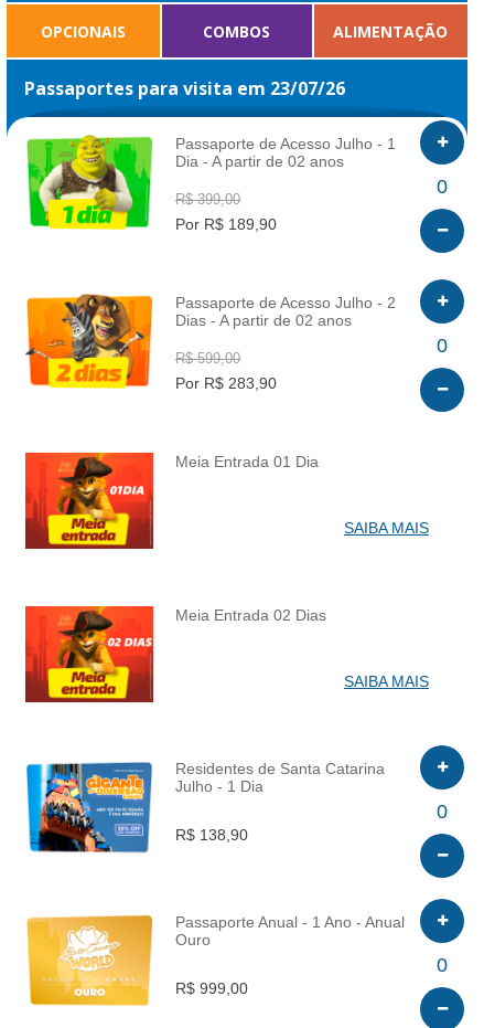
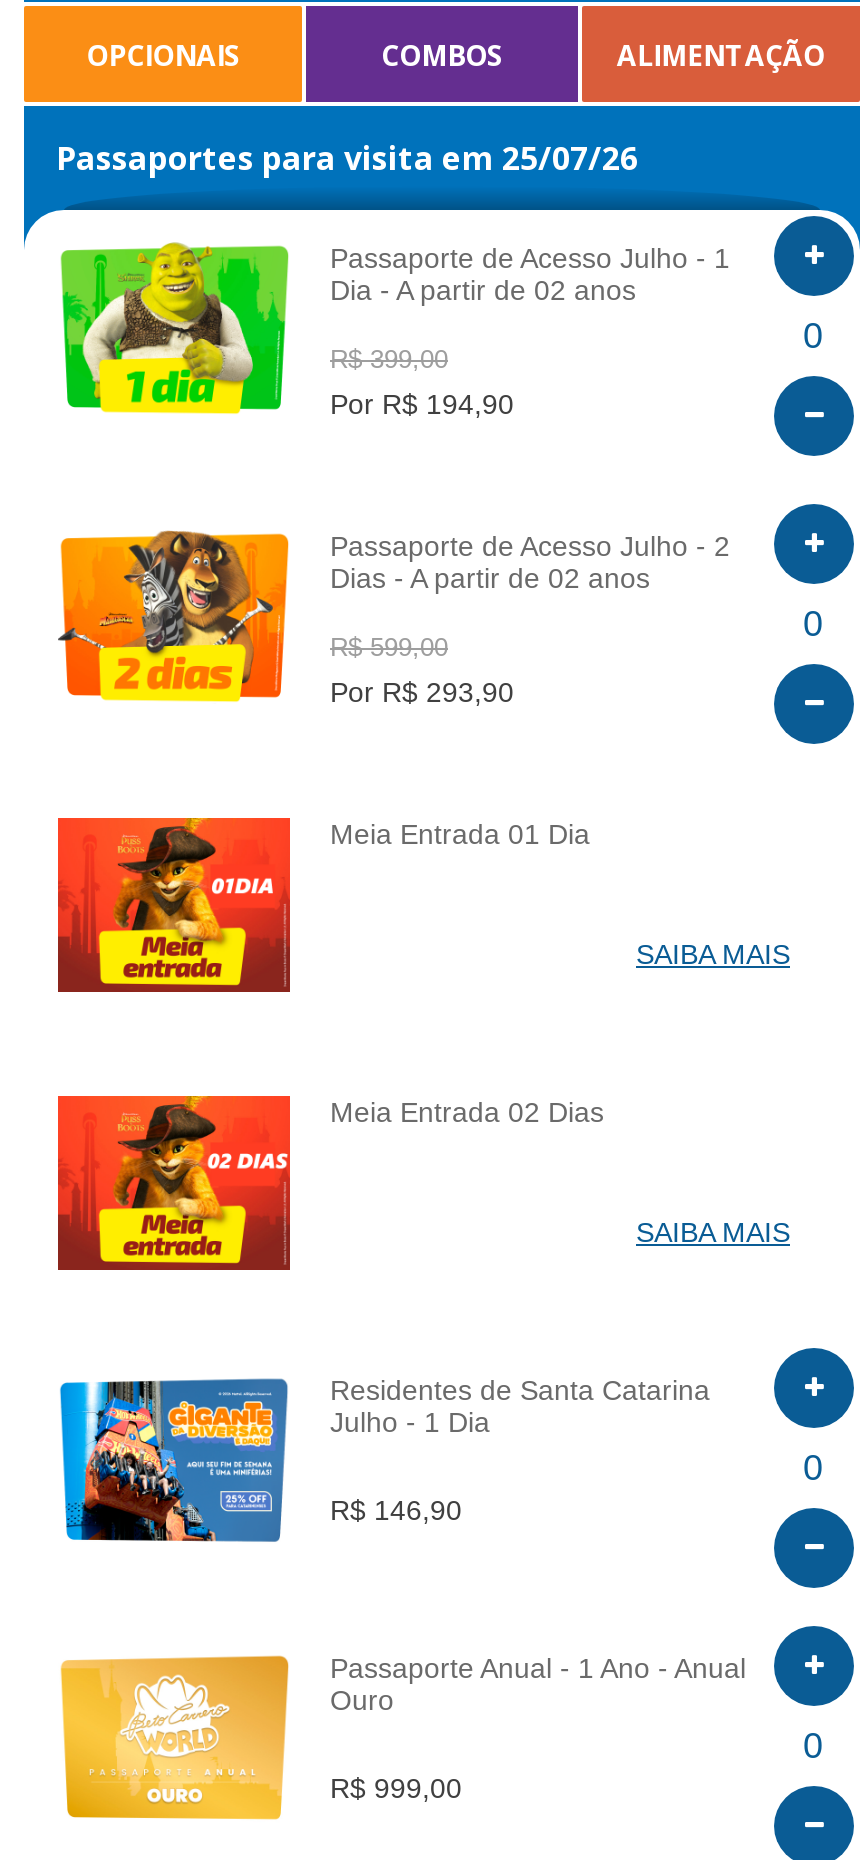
- Passaportes para visita em 23/07/26
+ Passaportes para visita em 25/07/26

- Por R$ 189,90
+ Por R$ 194,90

- Por R$ 283,90
+ Por R$ 293,90

- R$ 138,90
+ R$ 146,90
